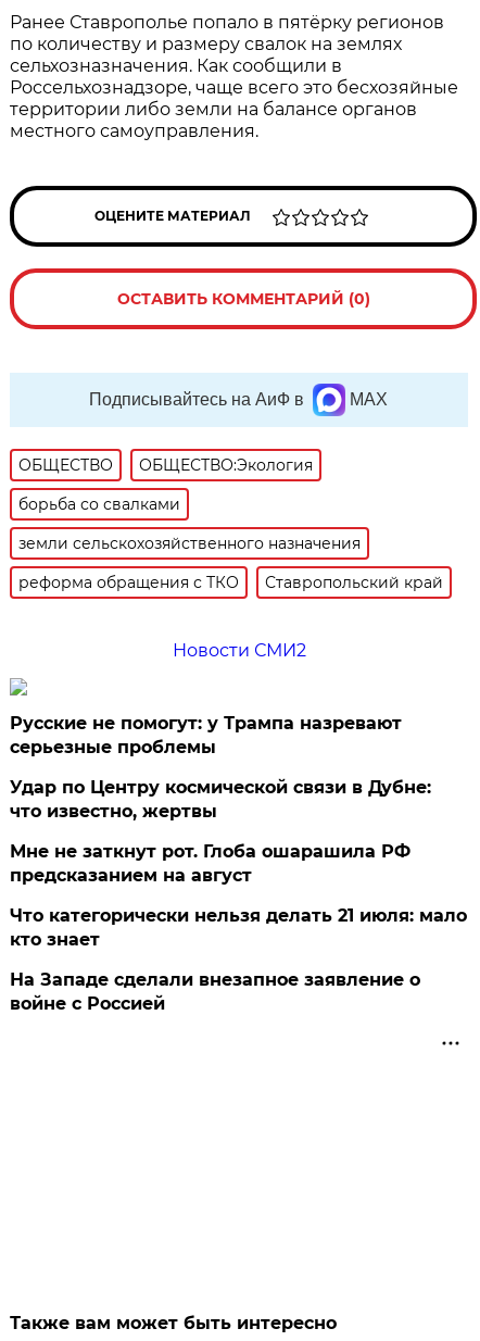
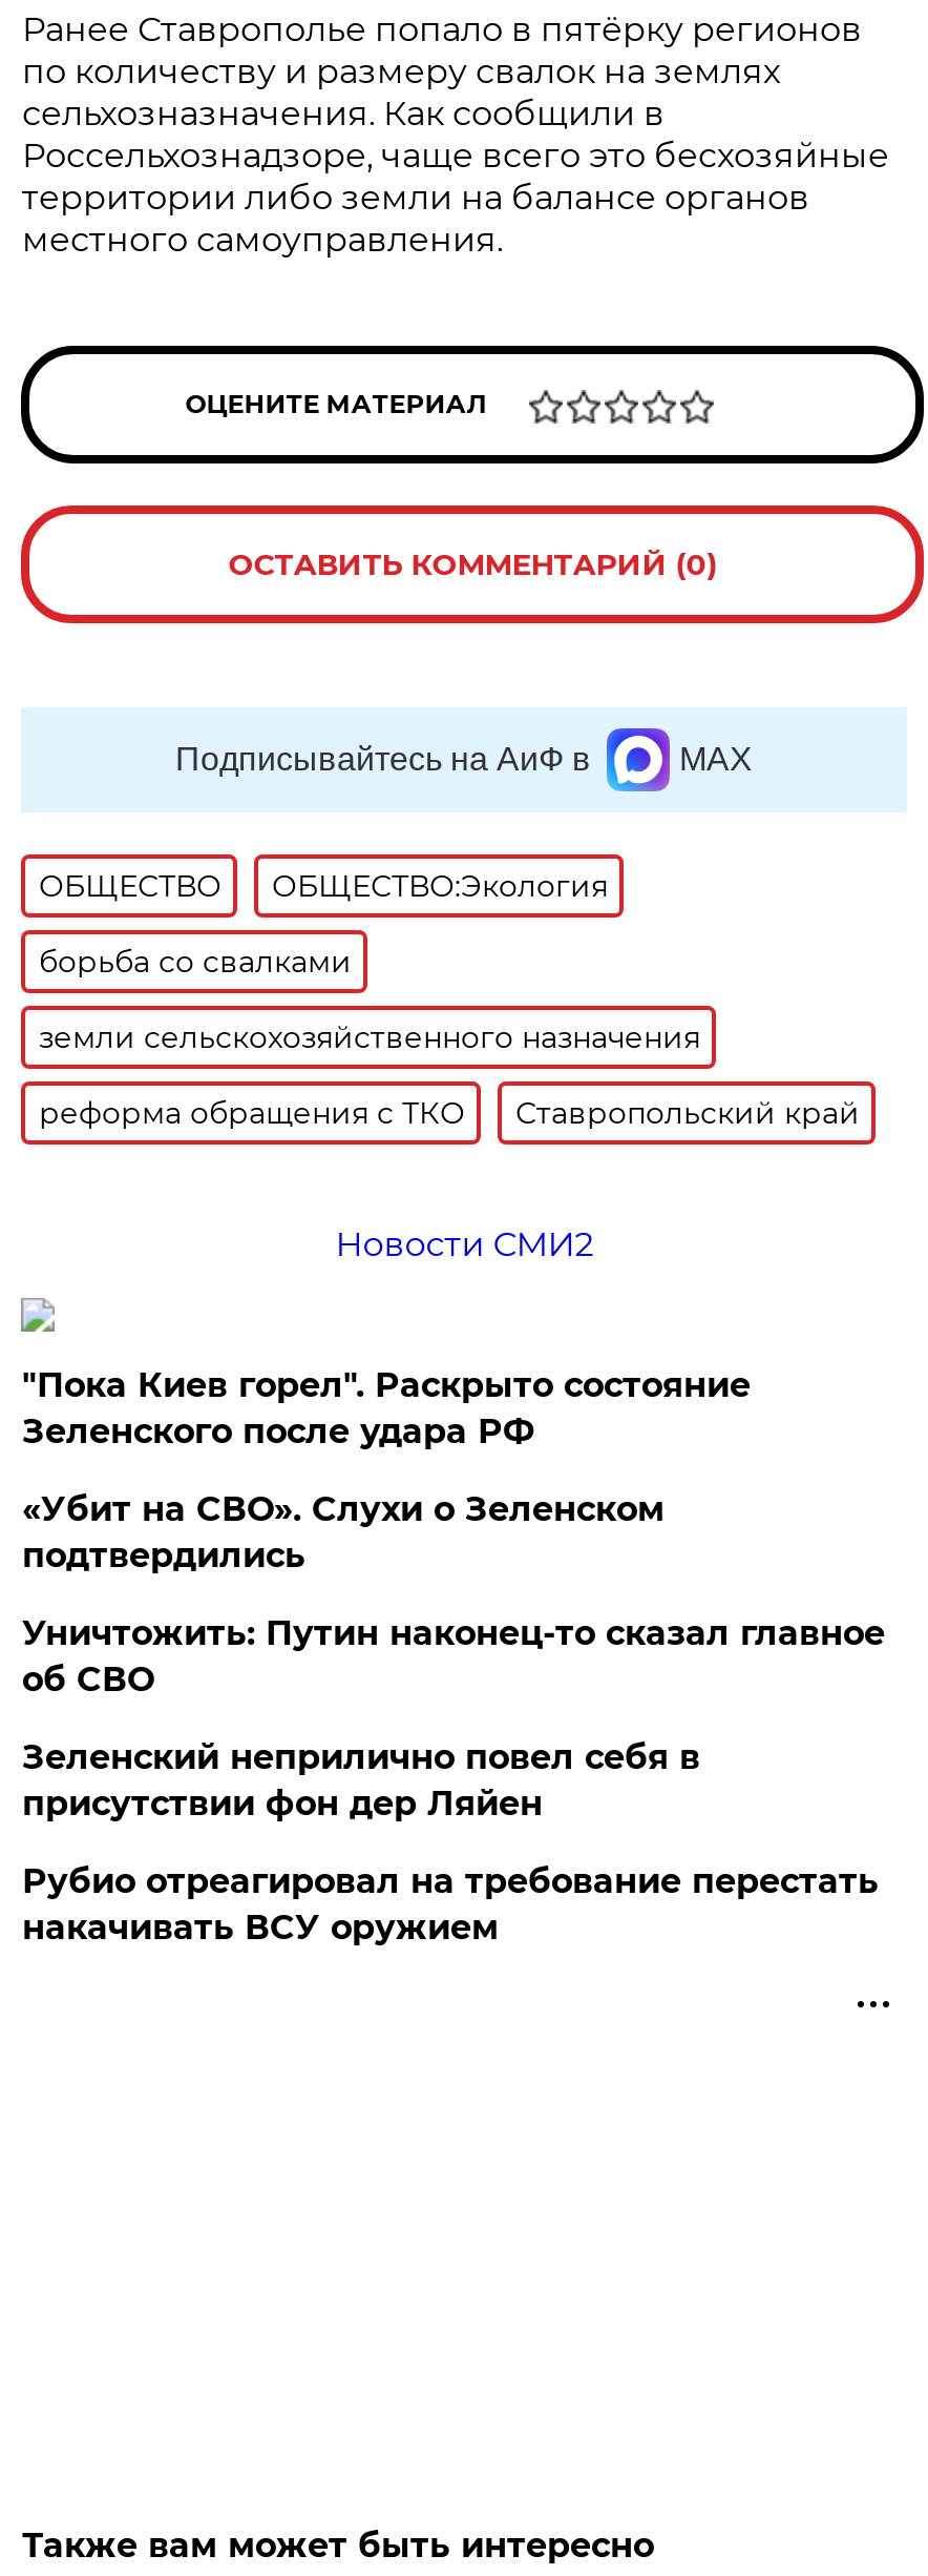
- Русские не помогут: у Трампа назревают
- серьезные проблемы
+ "Пока Киев горел". Раскрыто состояние
+ Зеленского после удара РФ

- Удар по Центру космической связи в Дубне:
- что известно, жертвы
+ «Убит на СВО». Слухи о Зеленском
+ подтвердились

- Мне не заткнут рот. Глоба ошарашила РФ
- предсказанием на август
+ Уничтожить: Путин наконец-то сказал главное
+ об СВО

- Что категорически нельзя делать 21 июля: мало
- кто знает
+ Зеленский неприлично повел cебя в
+ присутствии фон дер Ляйен

- На Западе сделали внезапное заявление о
- войне с Россией
+ Рубио отреагировал на требование перестать
+ накачивать ВСУ оружием
